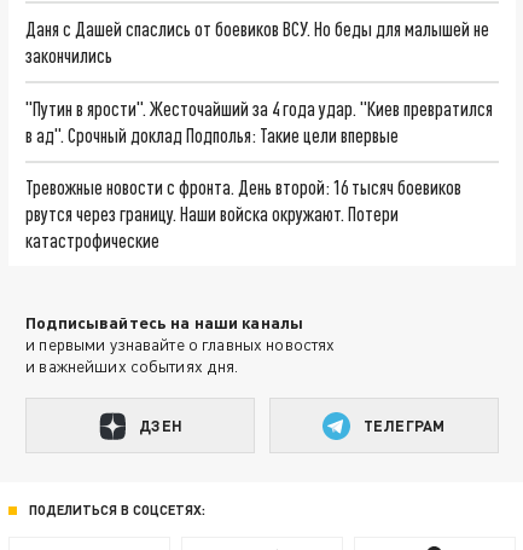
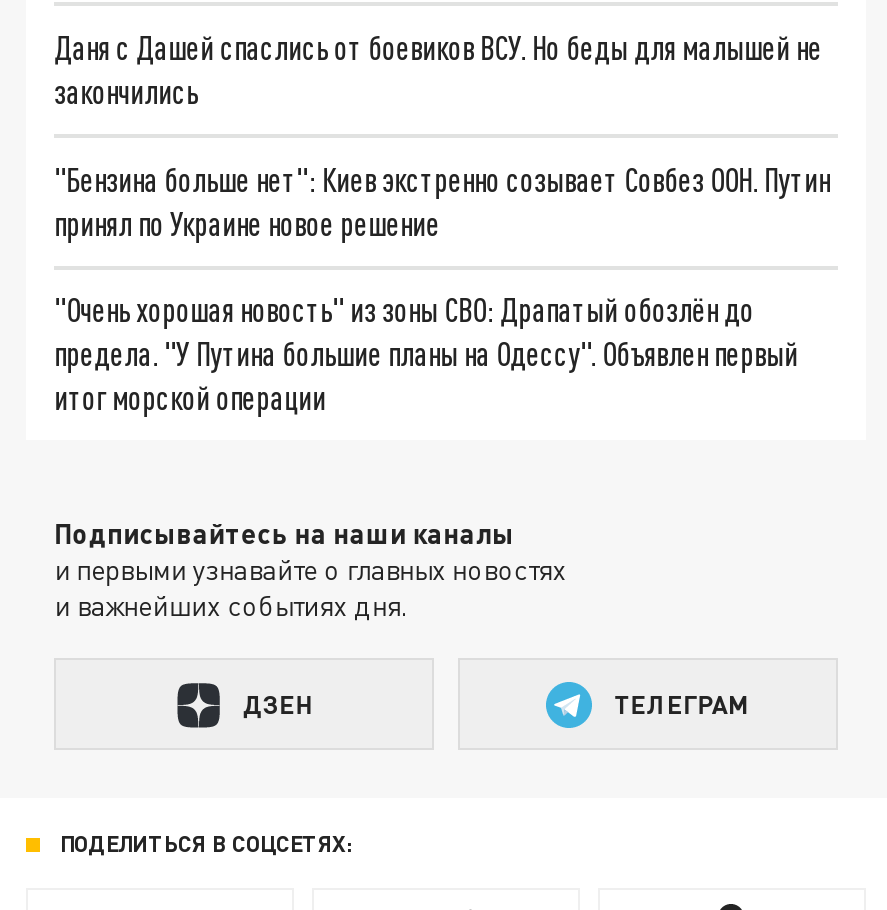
- "Путин в ярости". Жесточайший за 4 года удар. "Киев превратился
- в ад". Срочный доклад Подполья: Такие цели впервые
+ "Бензина больше нет": Киев экстренно созывает Совбез ООН. Путин
+ принял по Украине новое решение

- Тревожные новости с фронта. День второй: 16 тысяч боевиков
- рвутся через границу. Наши войска окружают. Потери
- катастрофические
+ "Очень хорошая новость" из зоны СВО: Драпатый обозлён до
+ предела. "У Путина большие планы на Одессу". Объявлен первый
+ итог морской операции
